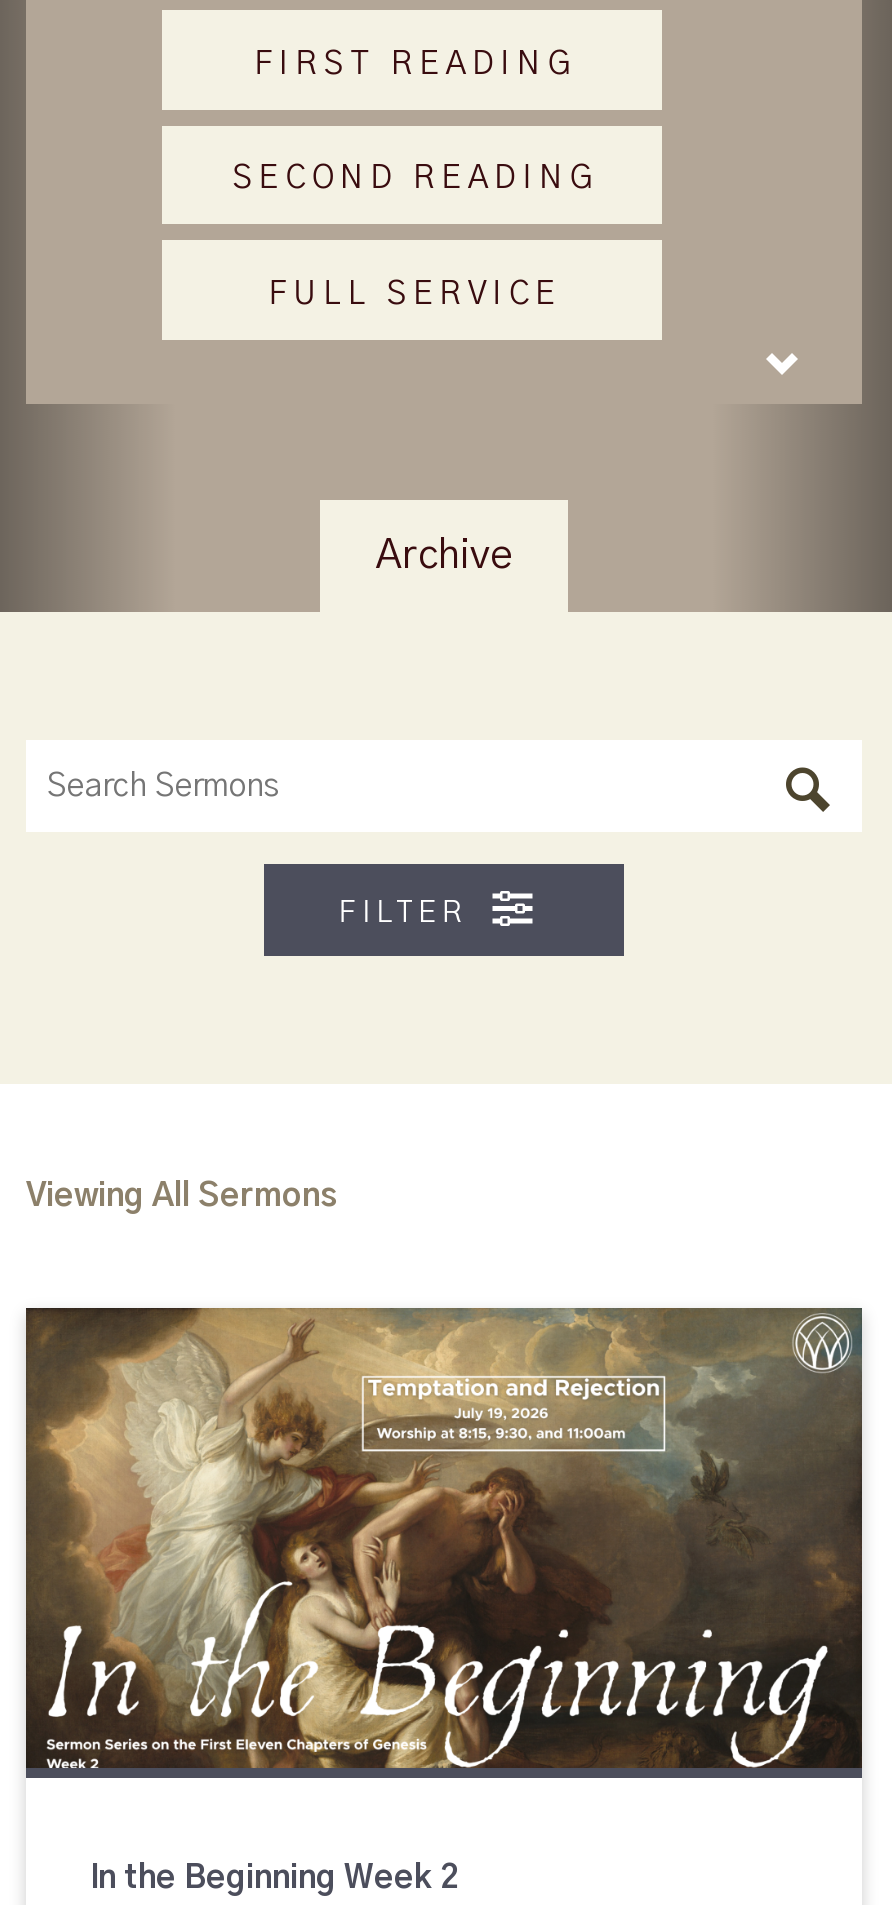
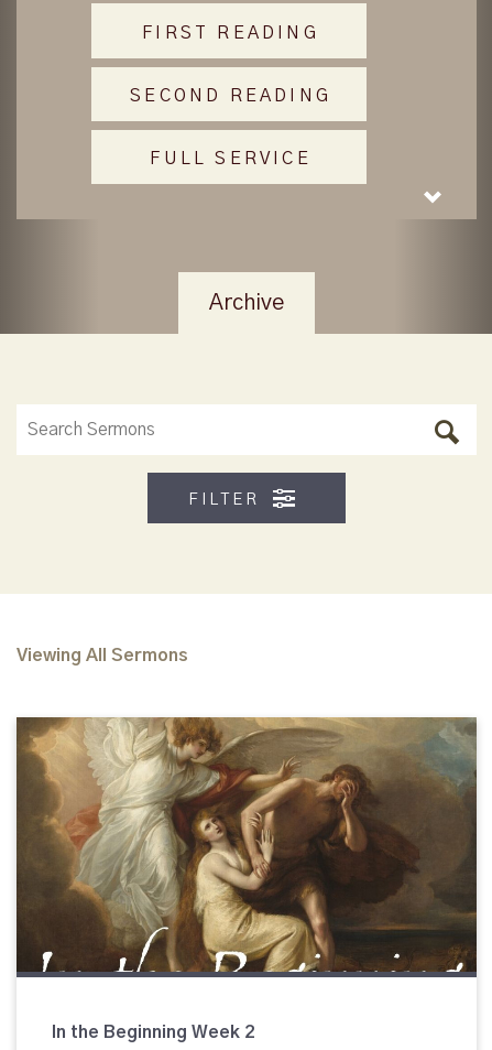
- [image]
+ [image]
